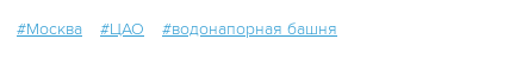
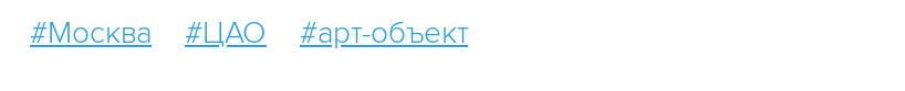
- #водонапорная башня
+ #арт-объект
